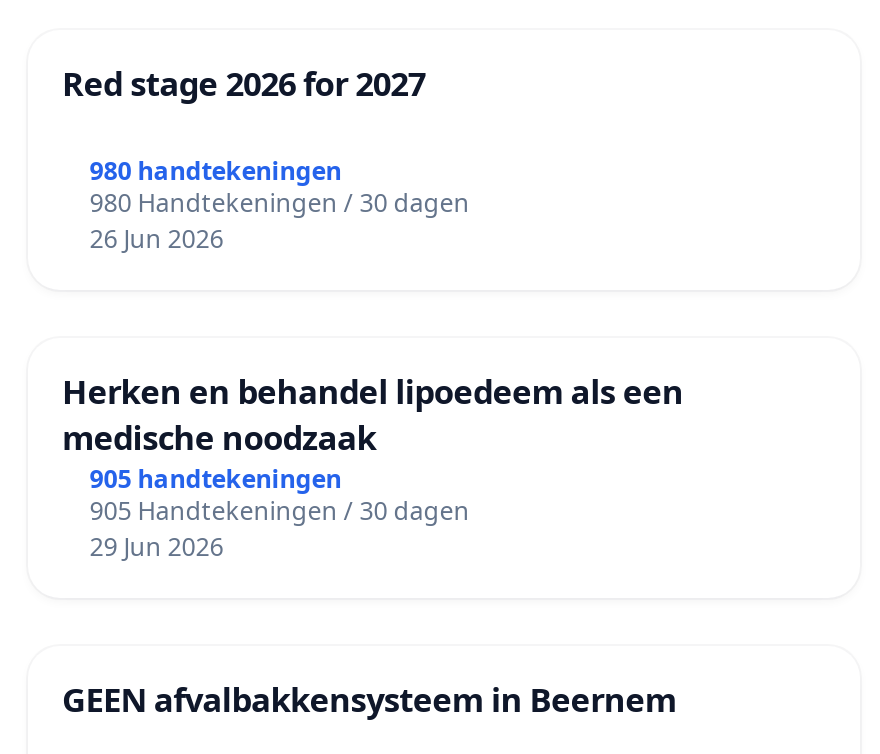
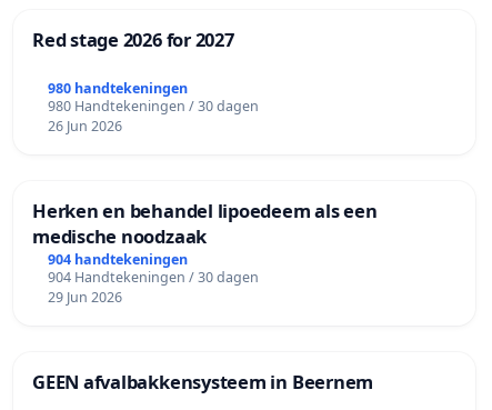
- 905 handtekeningen
+ 904 handtekeningen

- 905 Handtekeningen / 30 dagen
+ 904 Handtekeningen / 30 dagen
